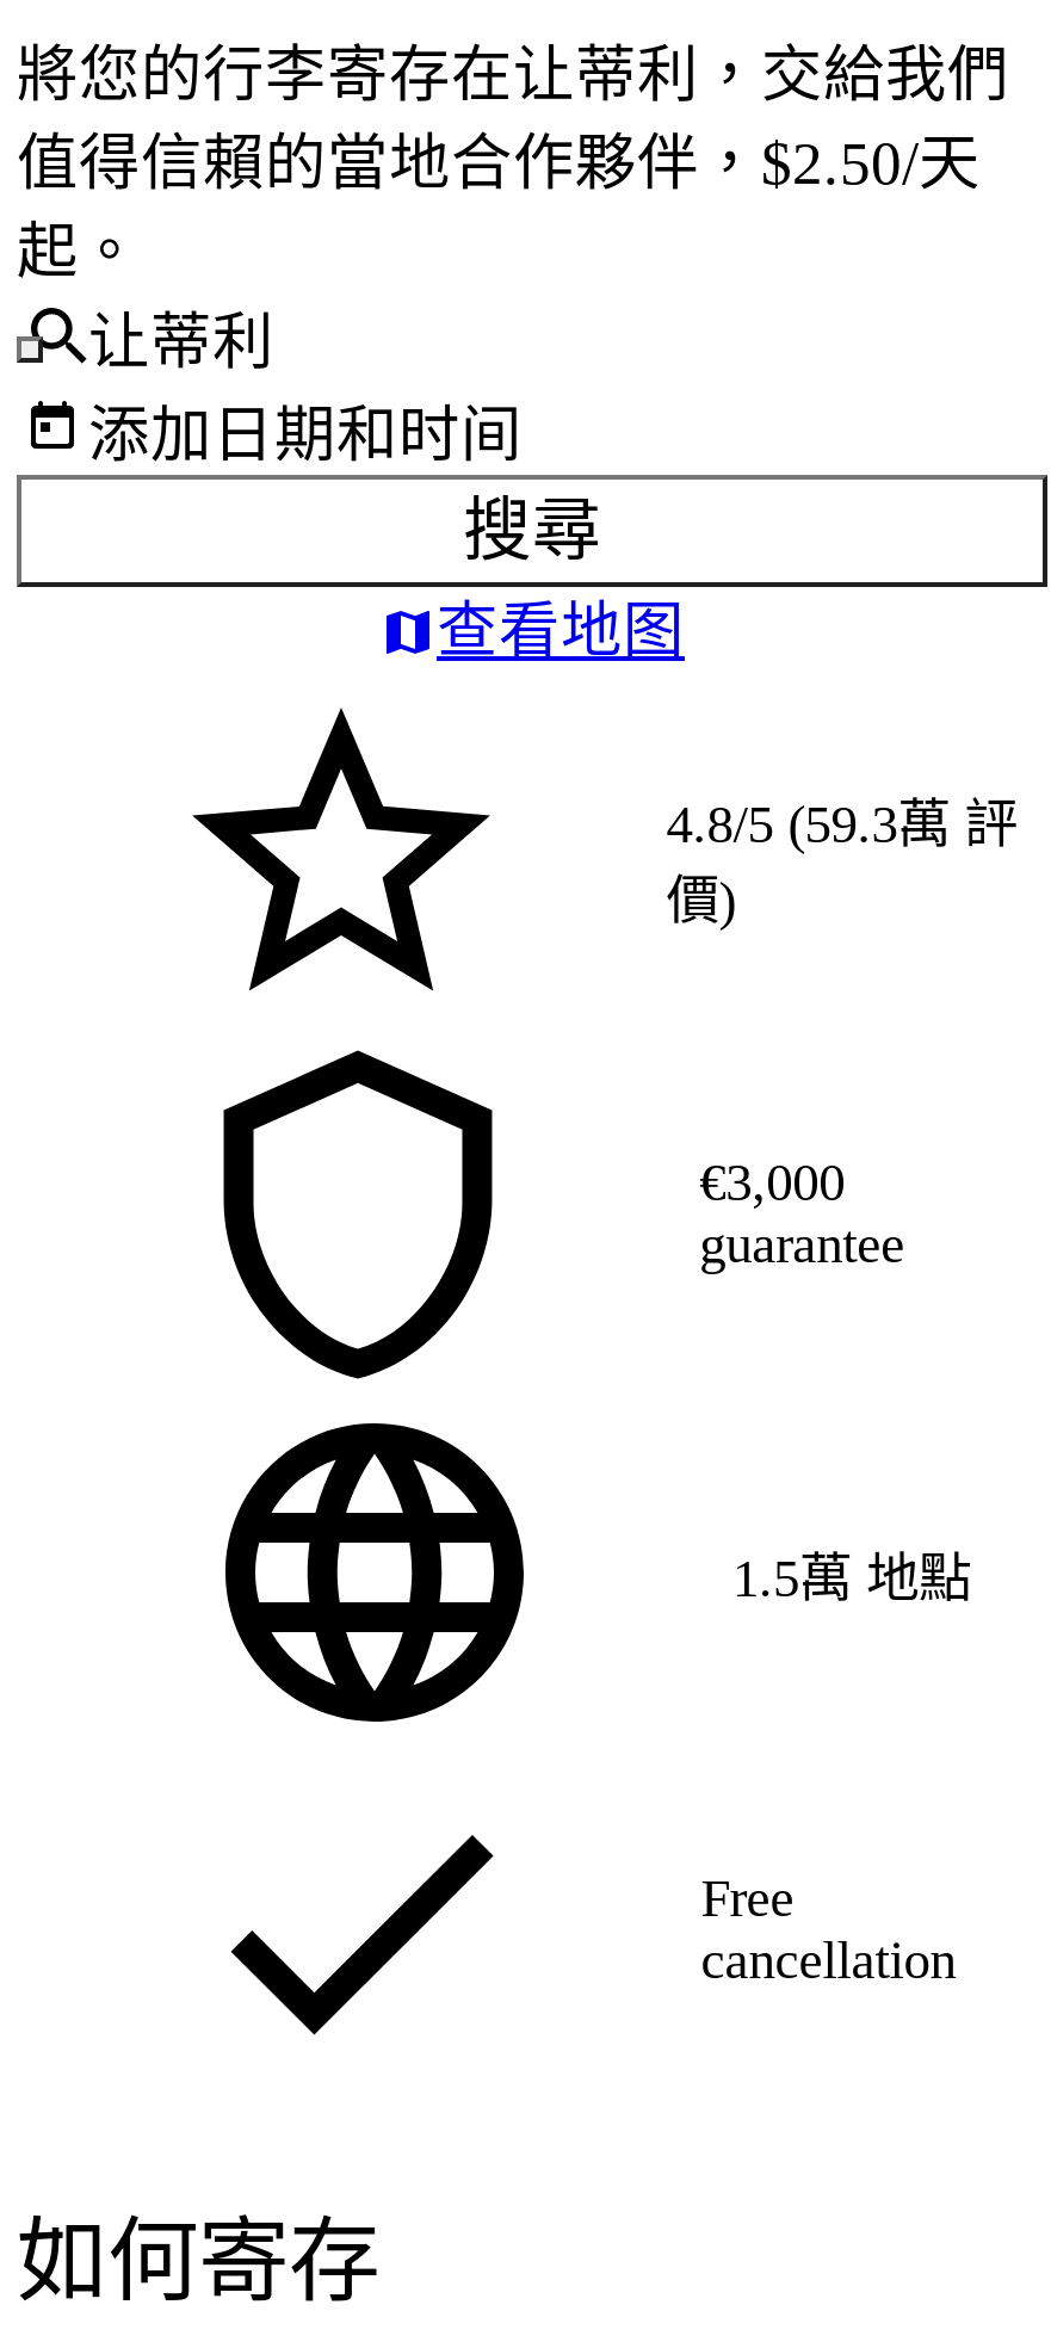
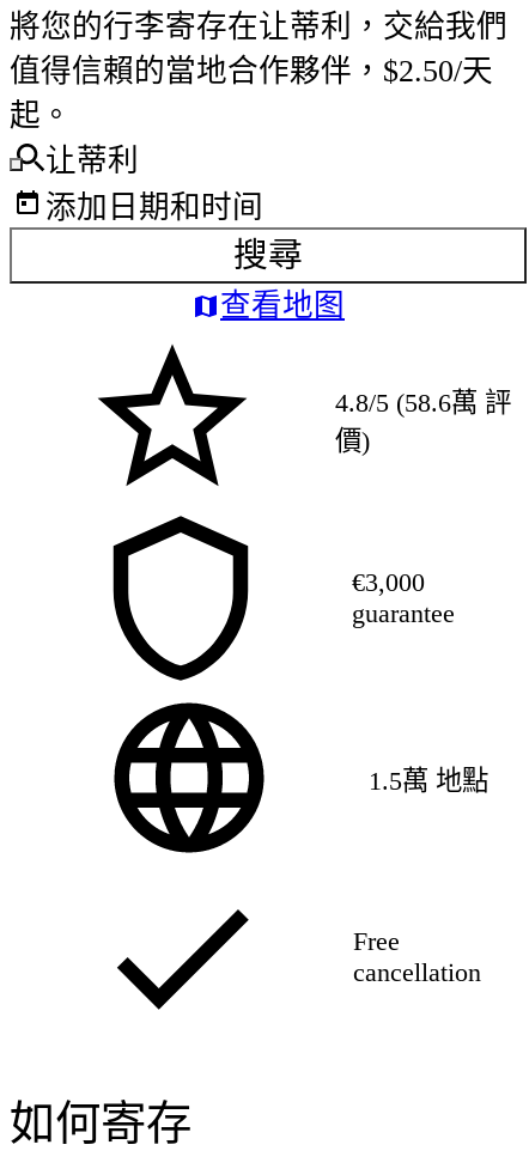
- 4.8/5 (59.3萬 評
+ 4.8/5 (58.6萬 評
